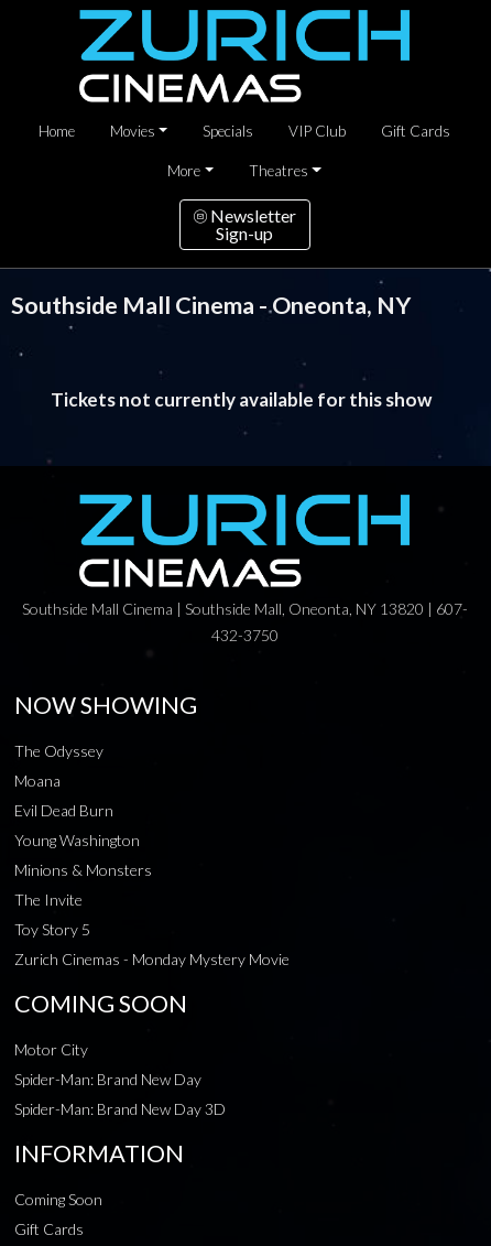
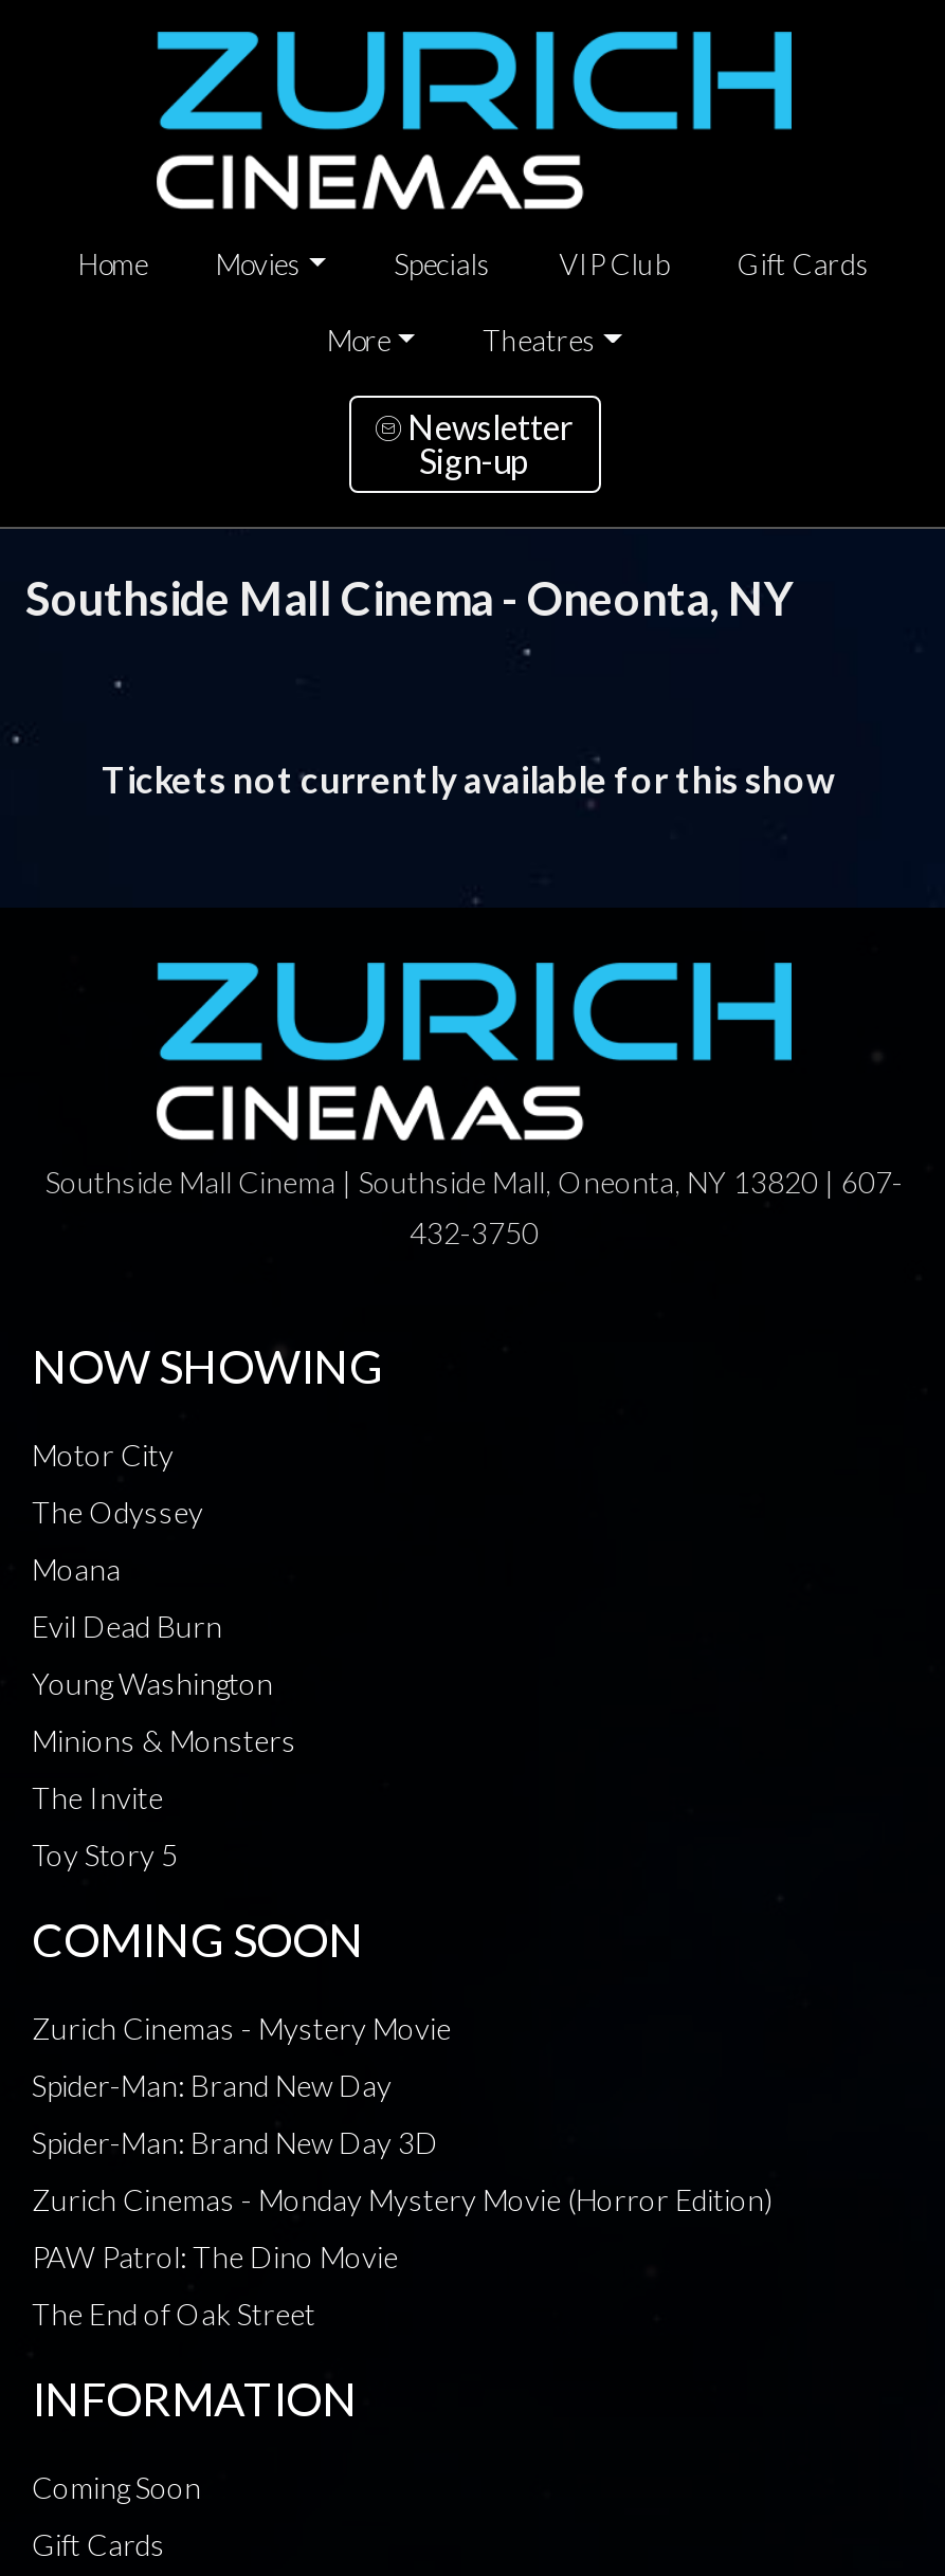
- Zurich Cinemas - Monday Mystery Movie

+ Zurich Cinemas - Mystery Movie

moved up: Motor City

+ Zurich Cinemas - Monday Mystery Movie (Horror Edition)
+ PAW Patrol: The Dino Movie
+ The End of Oak Street
